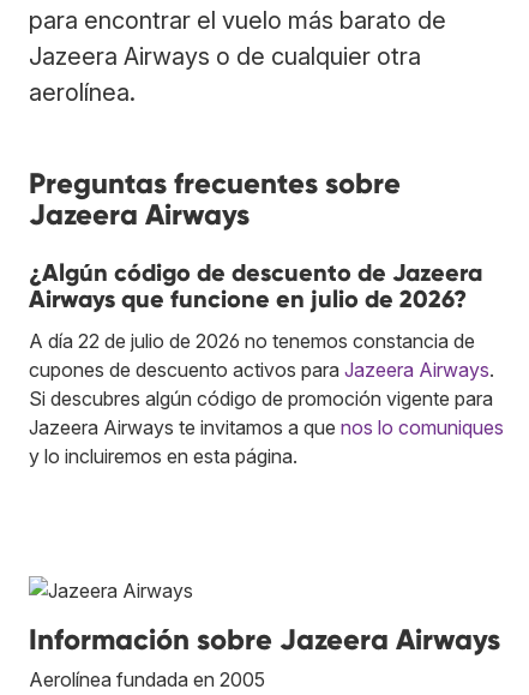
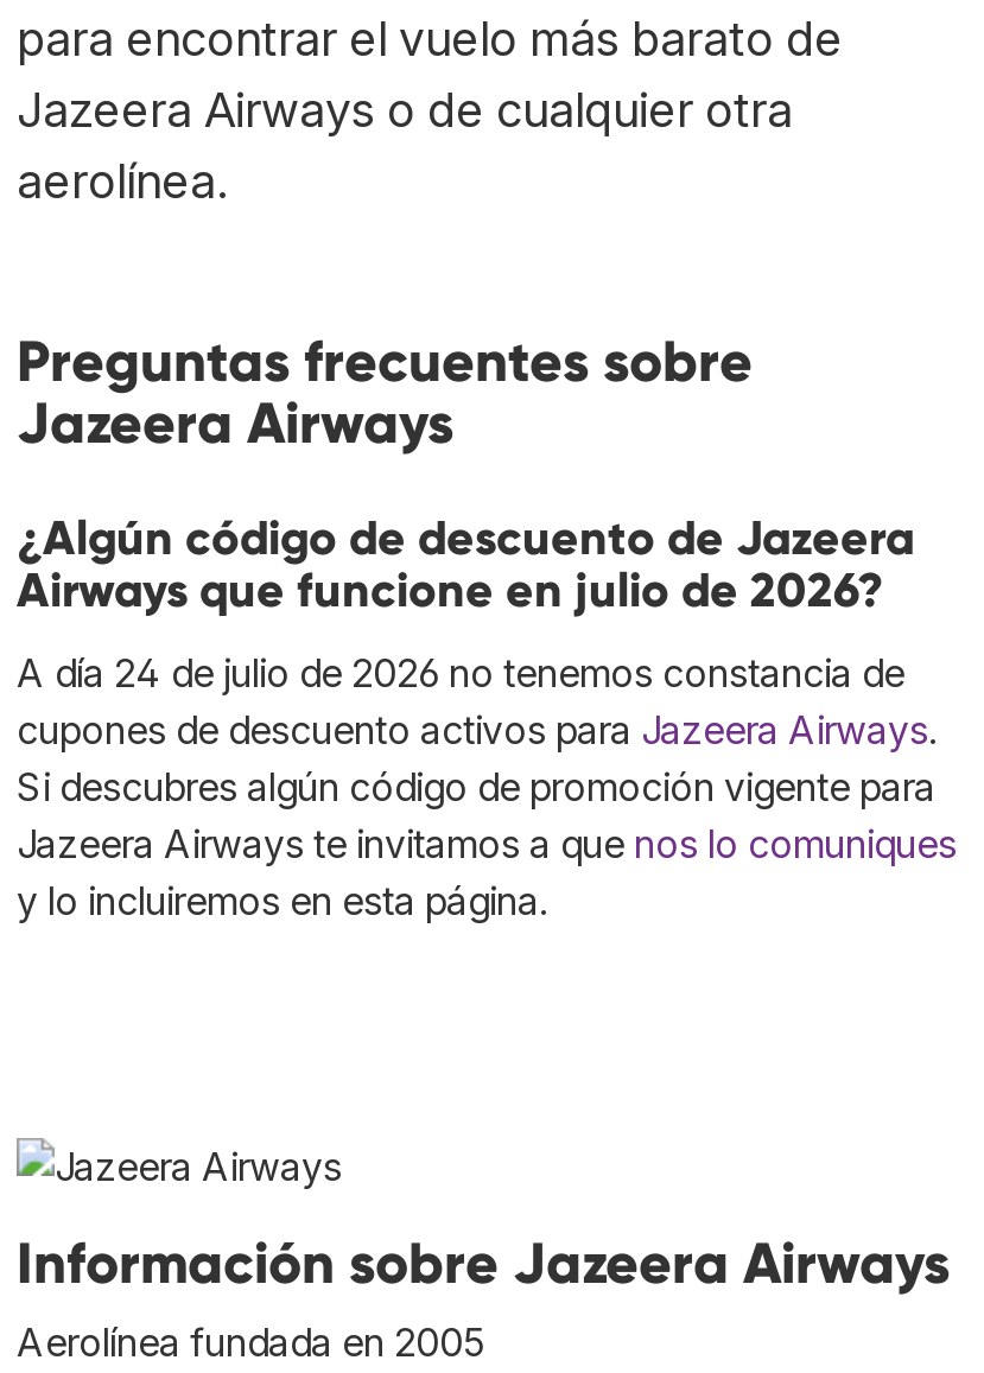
- A día 22 de julio de 2026 no tenemos constancia de
+ A día 24 de julio de 2026 no tenemos constancia de
